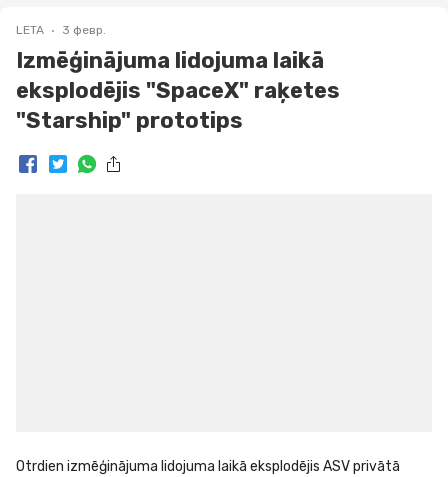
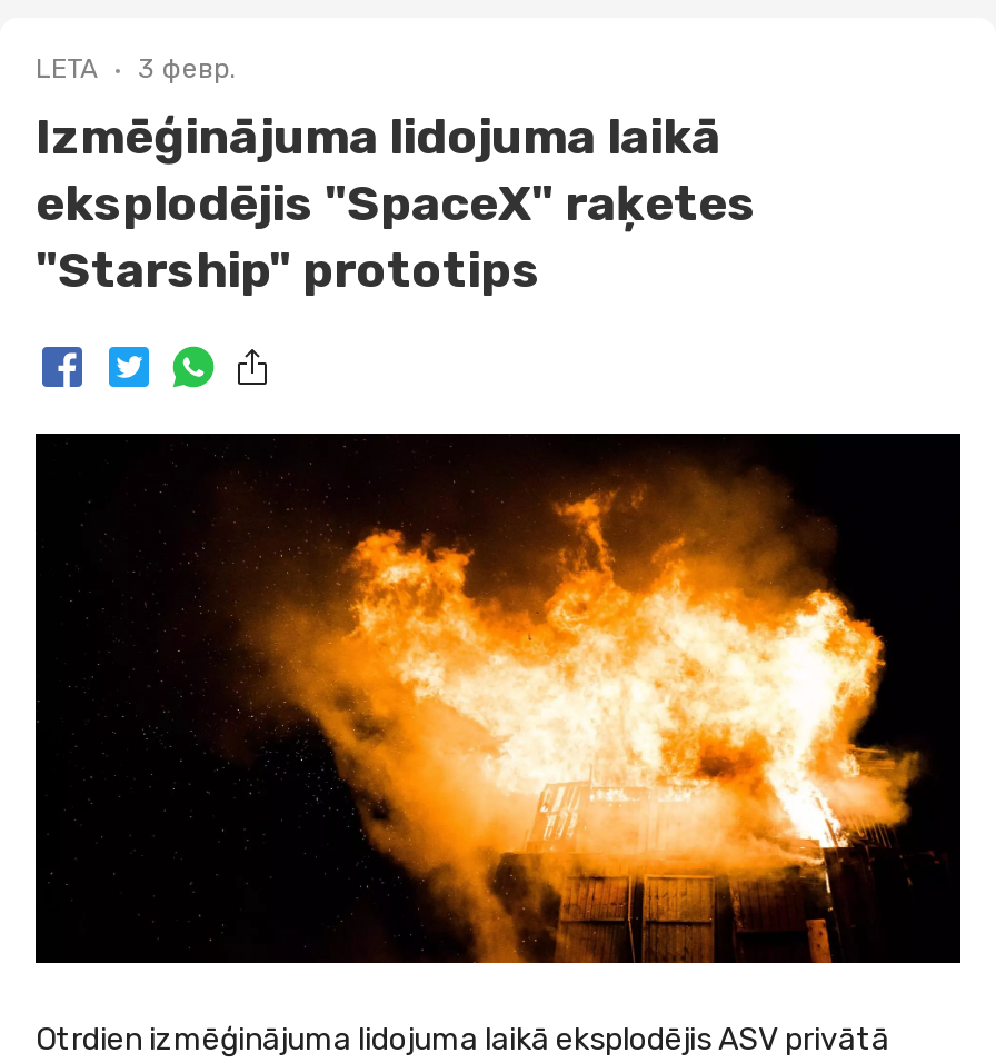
+ [image]
